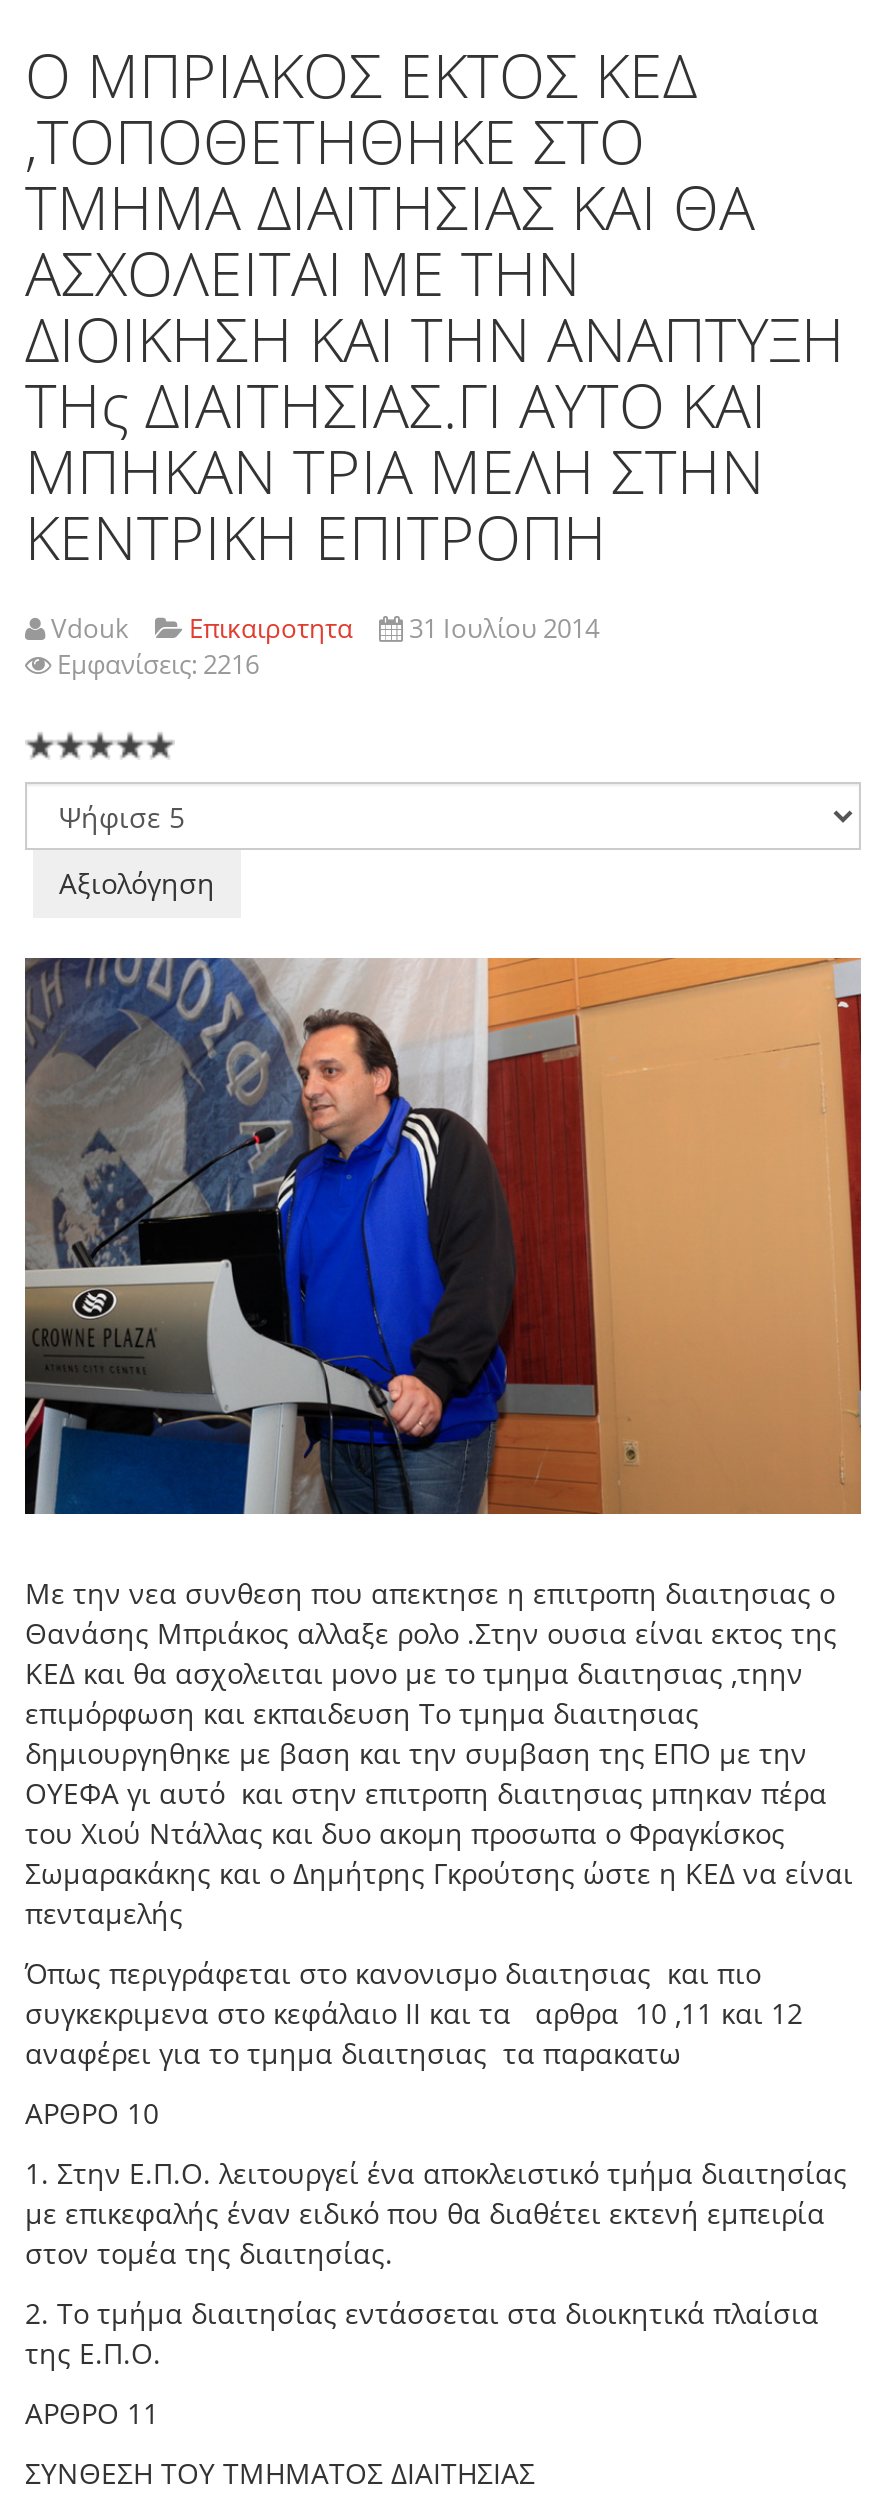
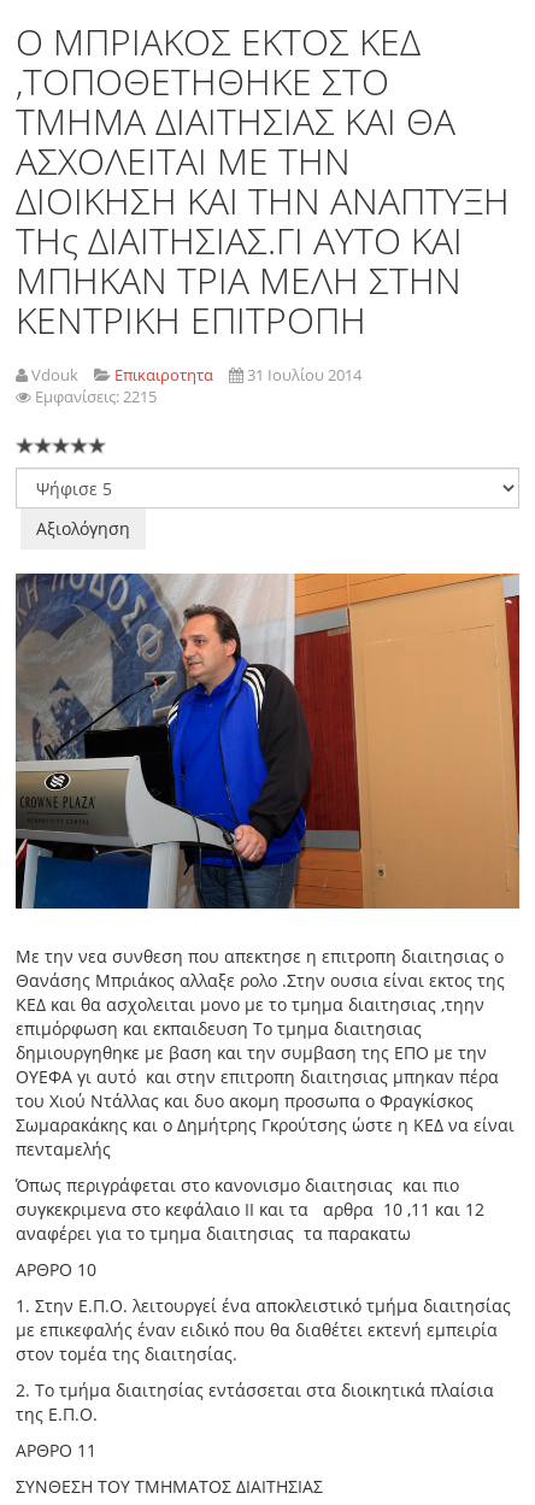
- Εμφανίσεις: 2216
+ Εμφανίσεις: 2215
